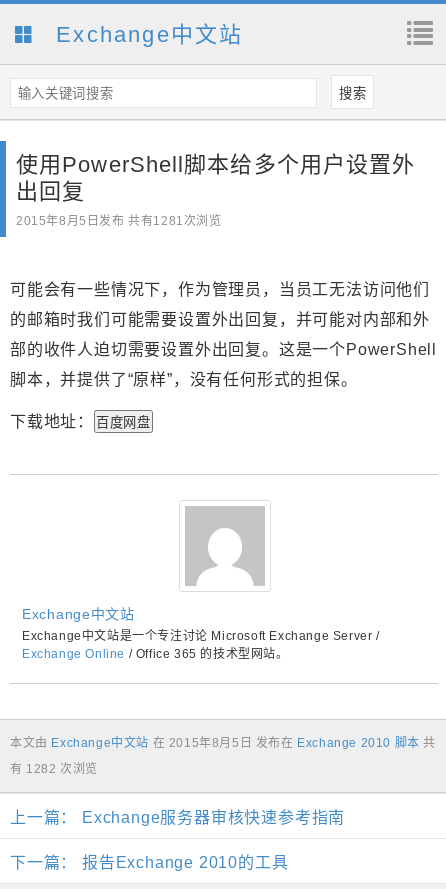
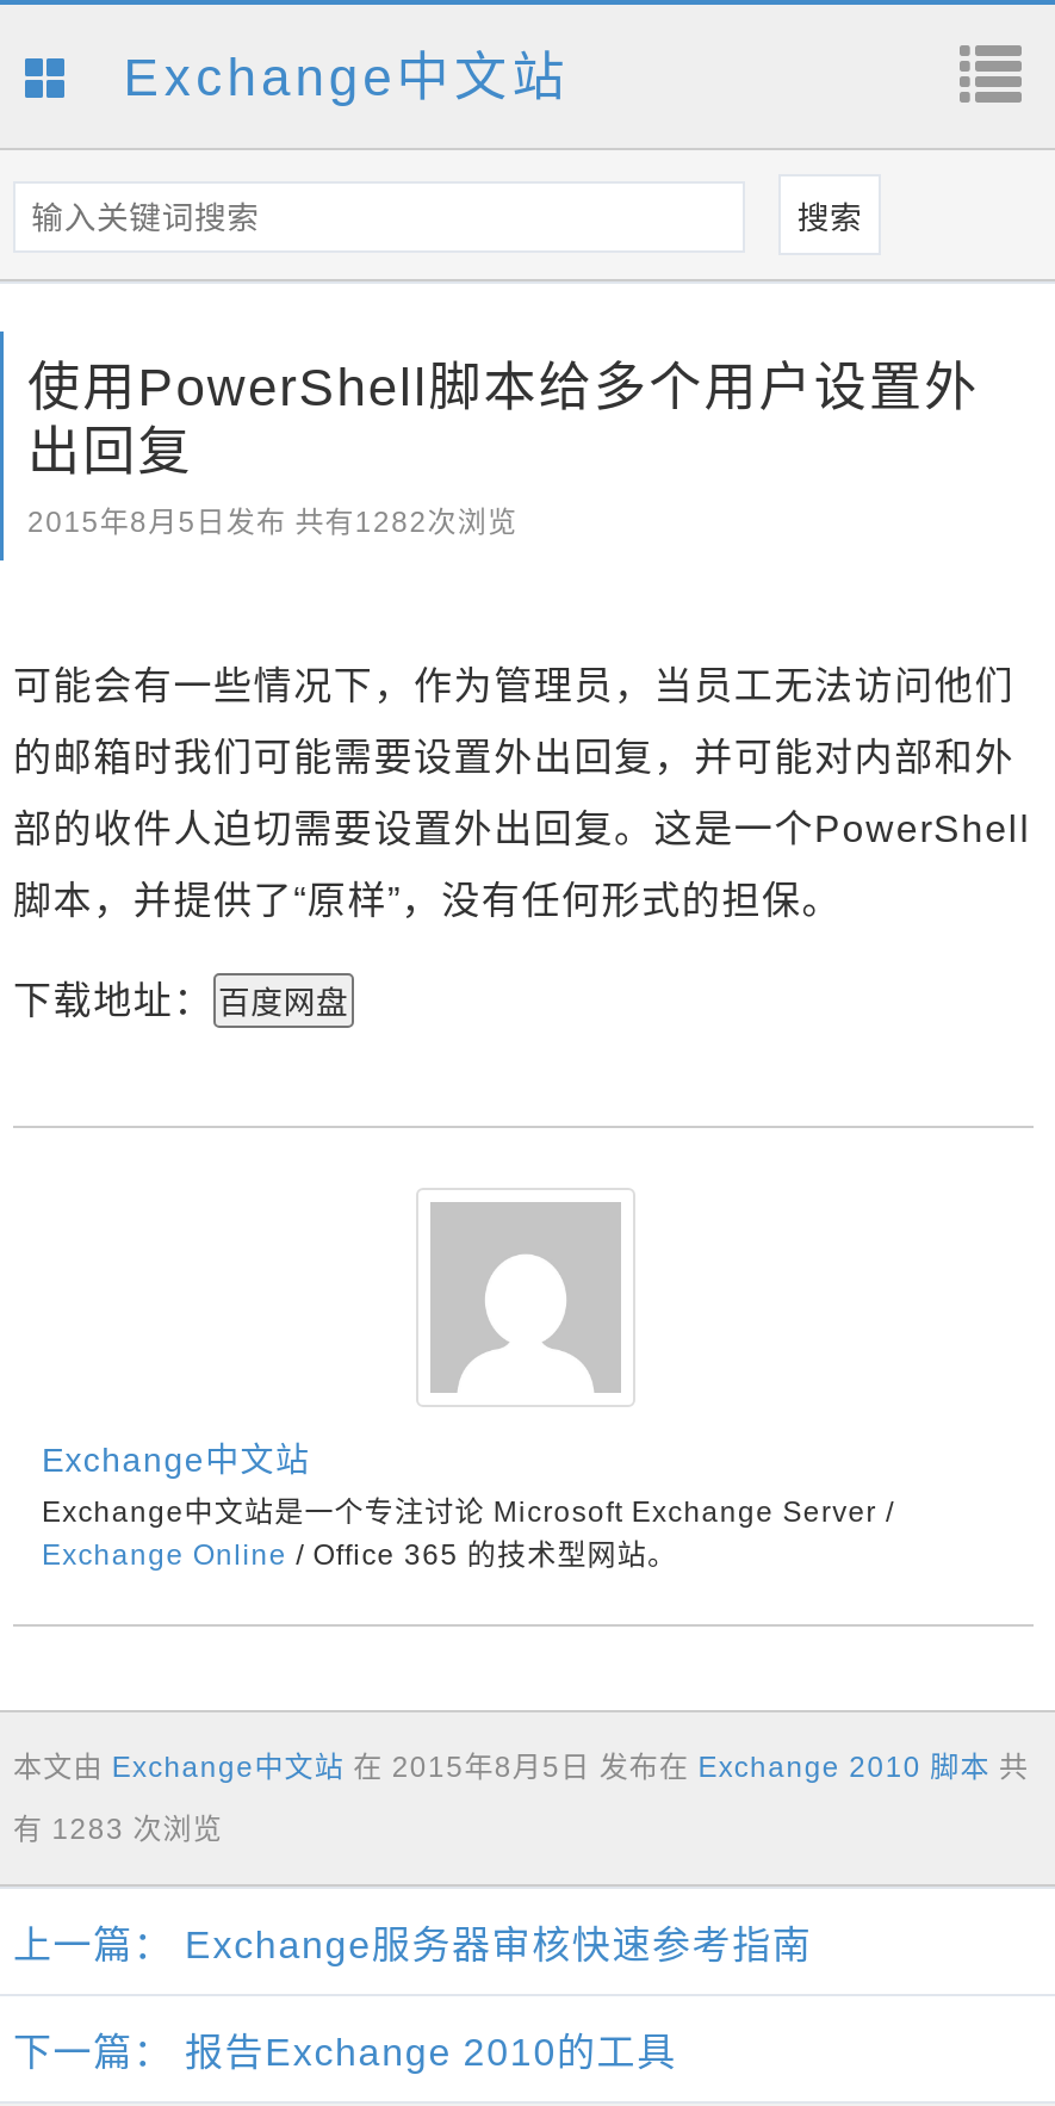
- 2015年8月5日发布 共有1281次浏览
+ 2015年8月5日发布 共有1282次浏览

- 有 1282 次浏览
+ 有 1283 次浏览
